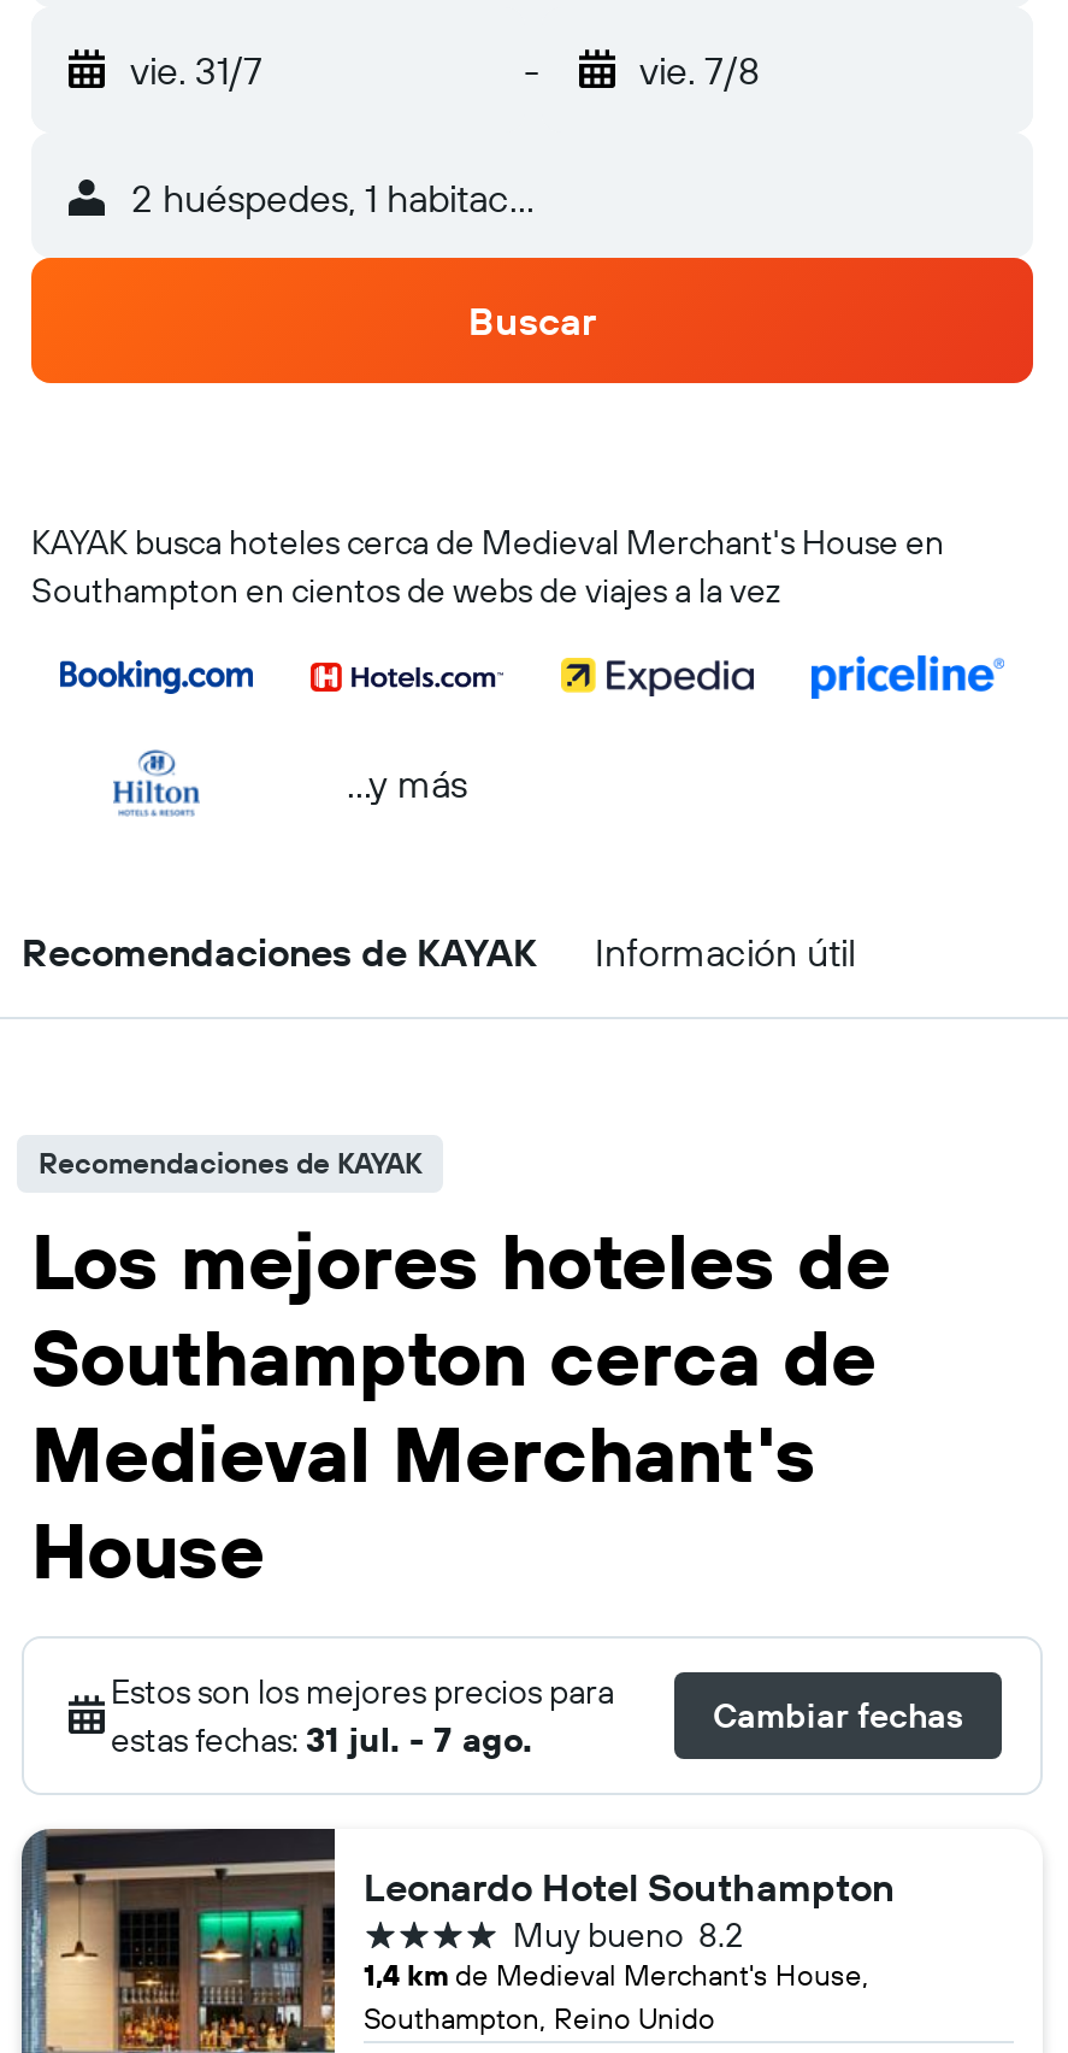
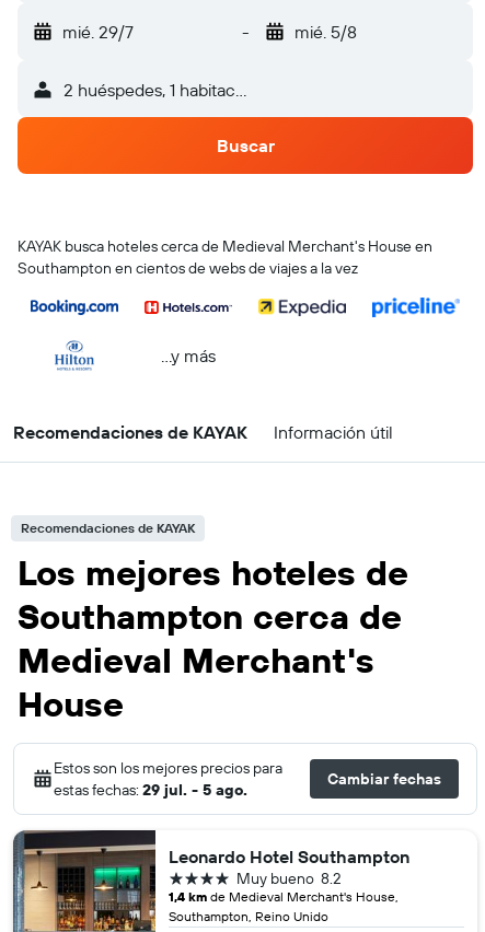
- vie. 31/7
+ mié. 29/7

- vie. 7/8
+ mié. 5/8

- estas fechas: 31 jul. - 7 ago.
+ estas fechas: 29 jul. - 5 ago.
